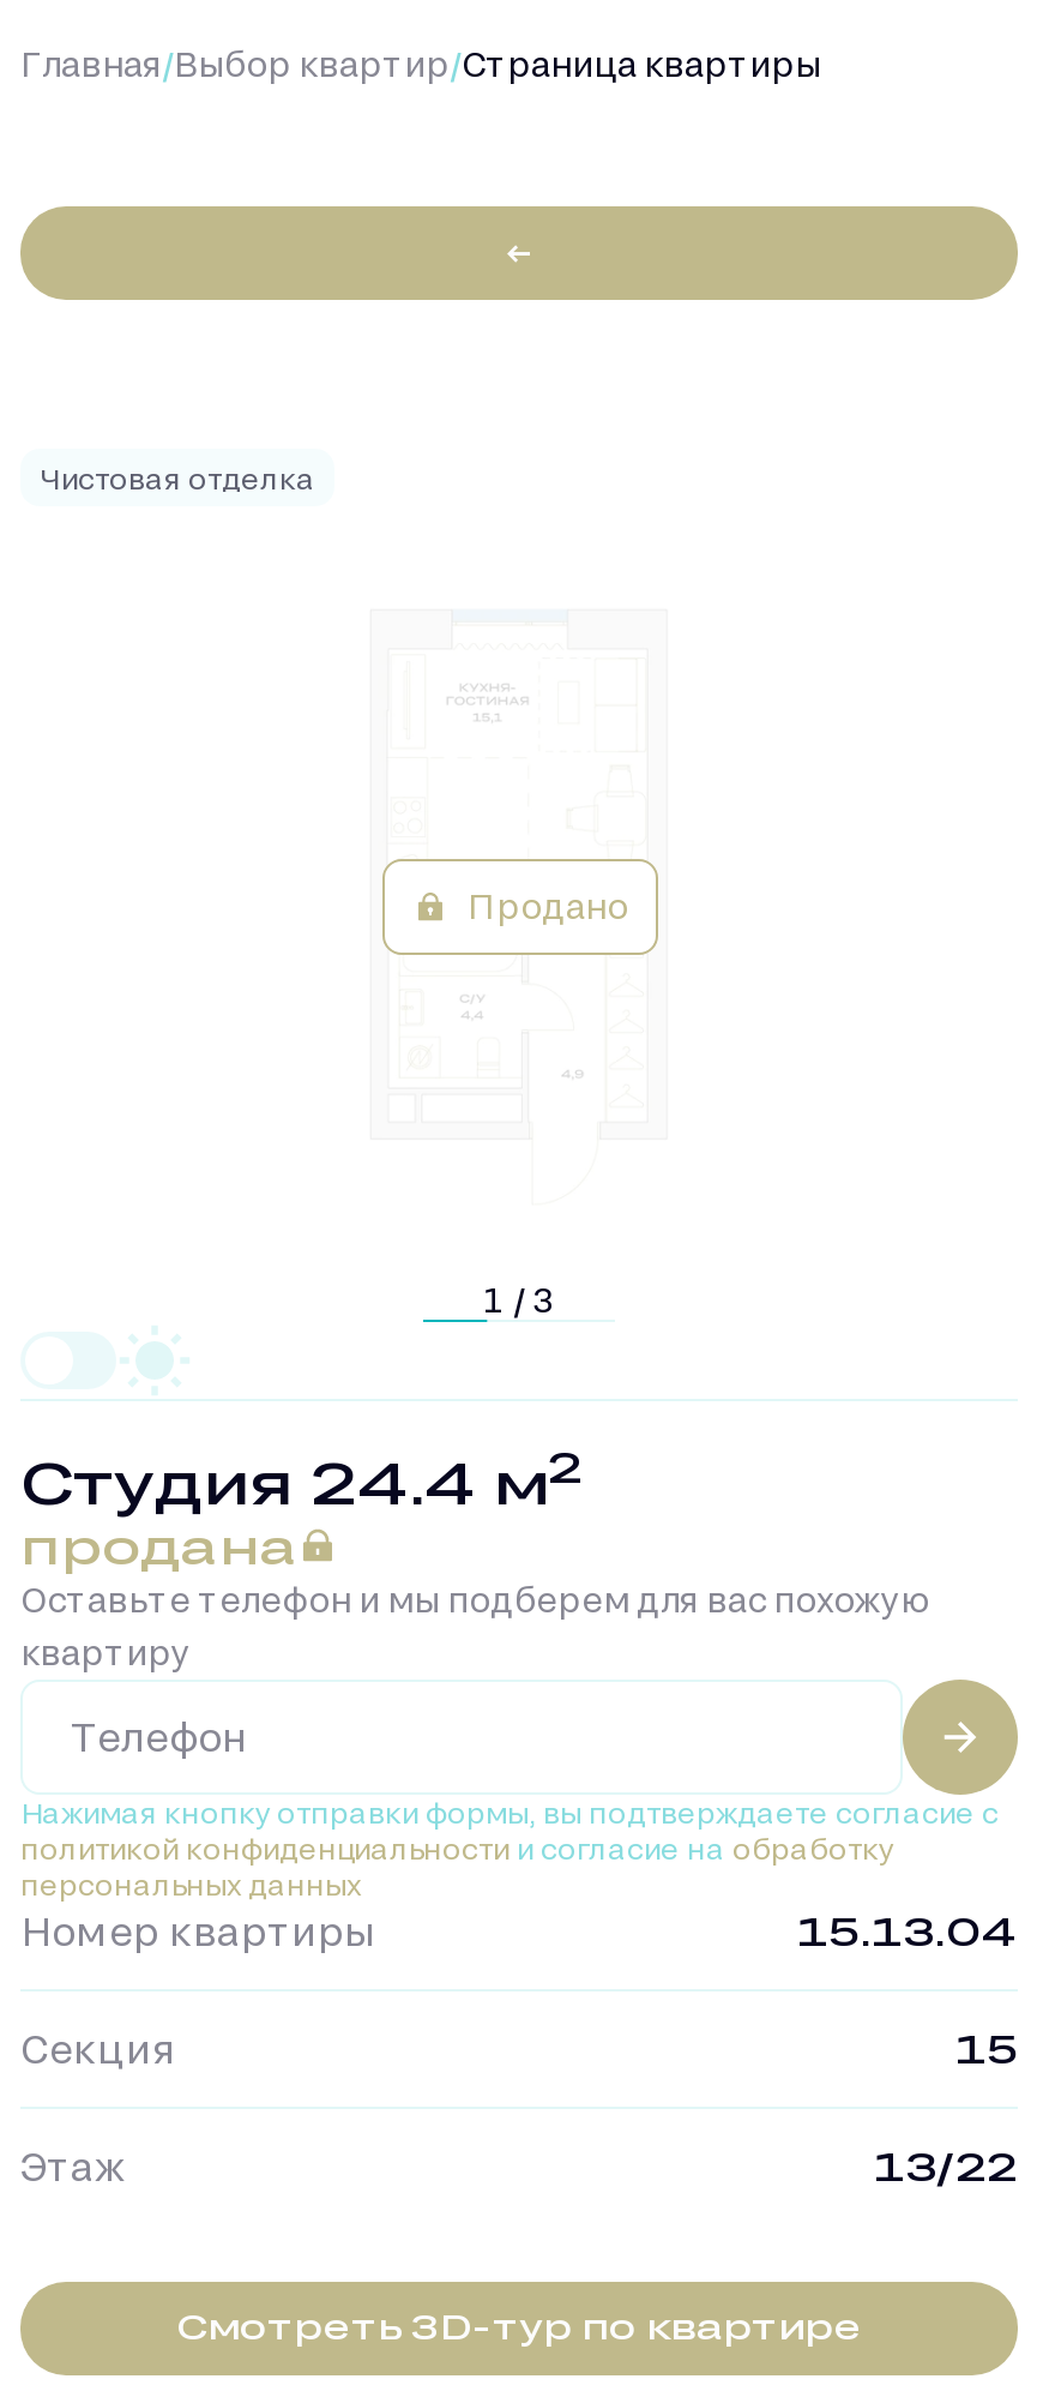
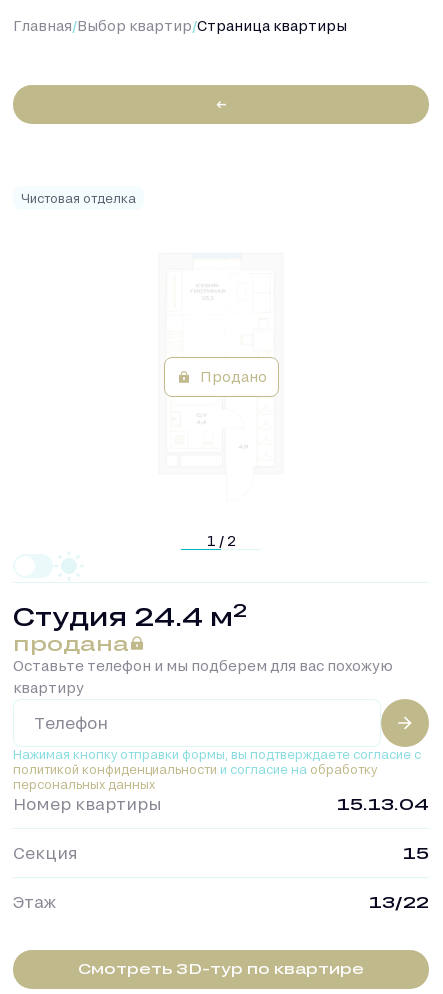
- 1 / 3
+ 1 / 2
